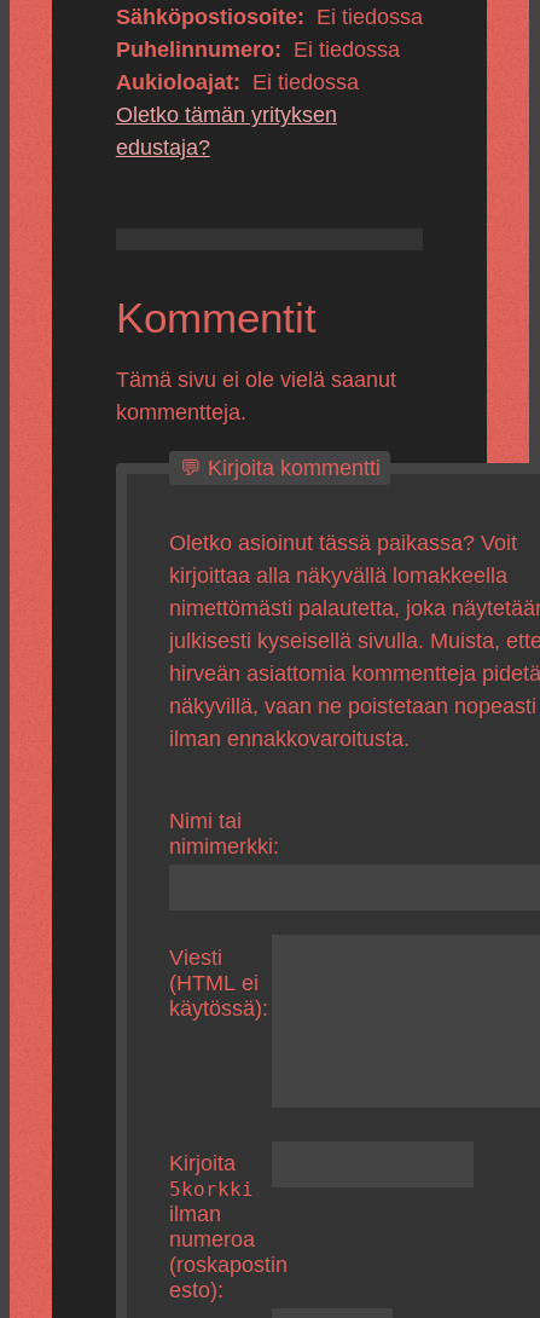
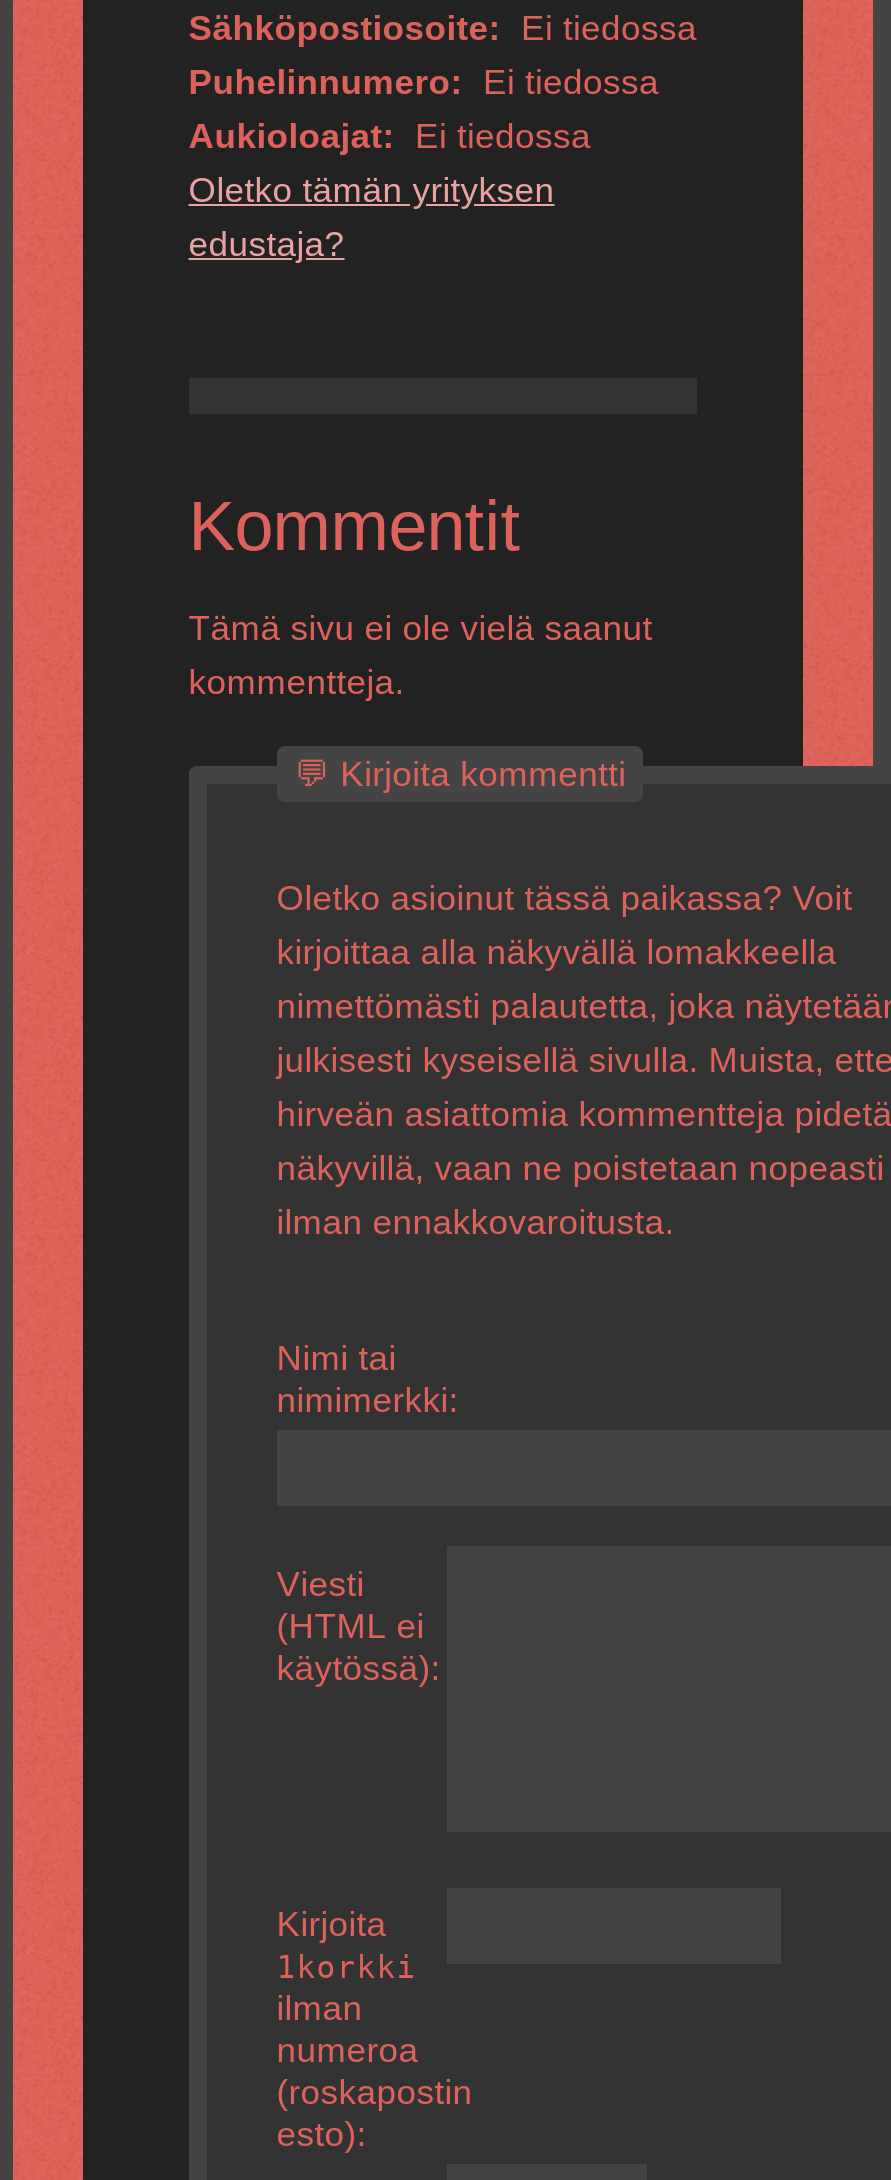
- 5korkki
+ 1korkki
